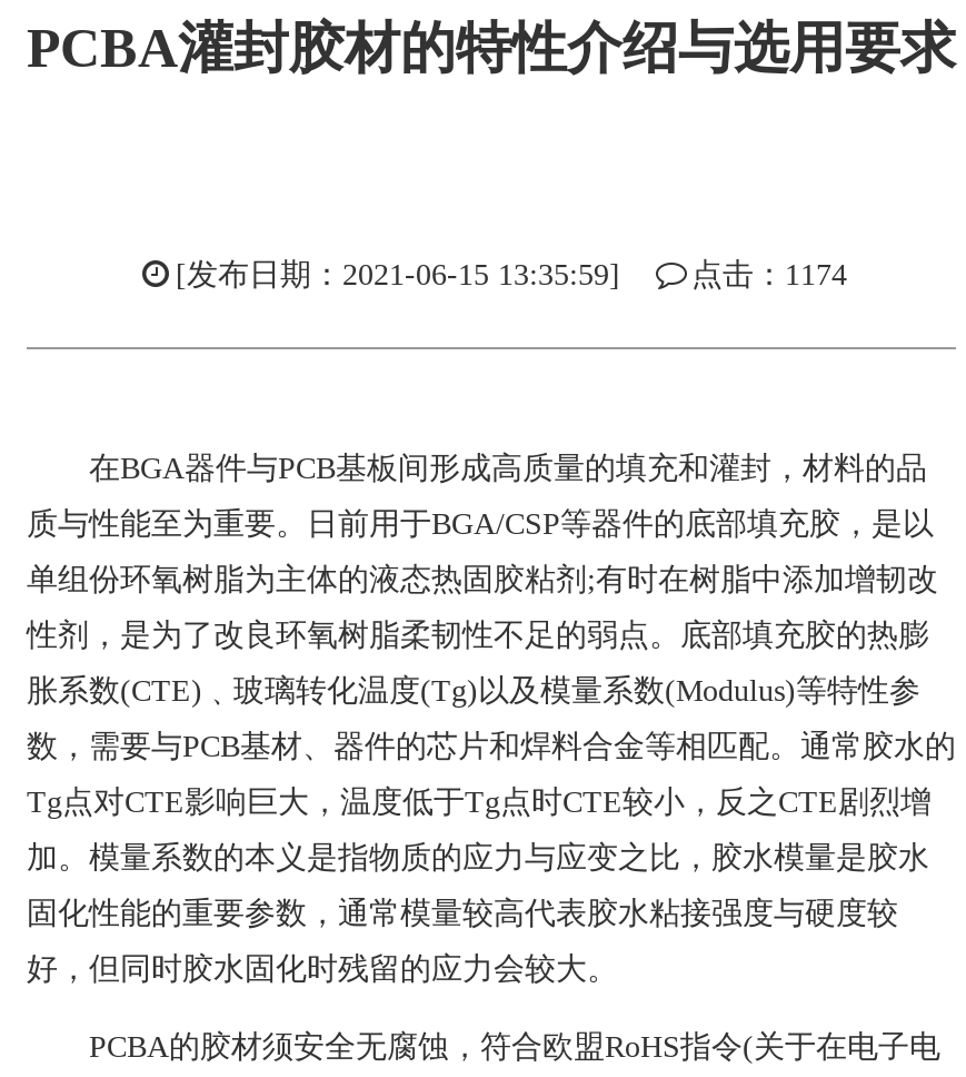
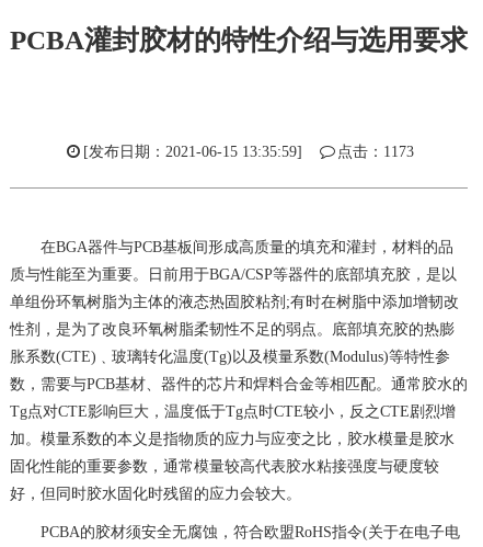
- [发布日期：2021-06-15 13:35:59] 点击：1174
+ [发布日期：2021-06-15 13:35:59] 点击：1173
